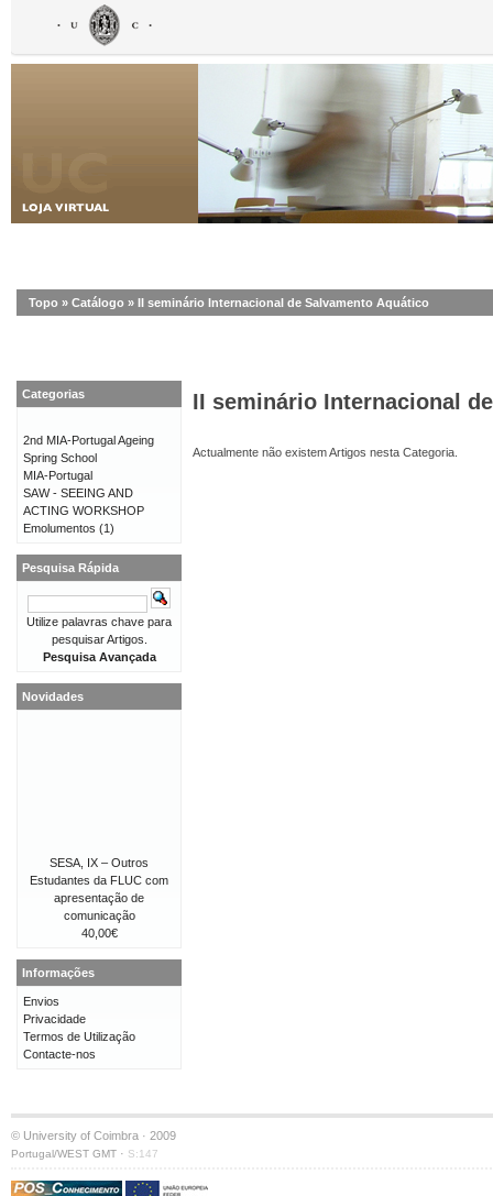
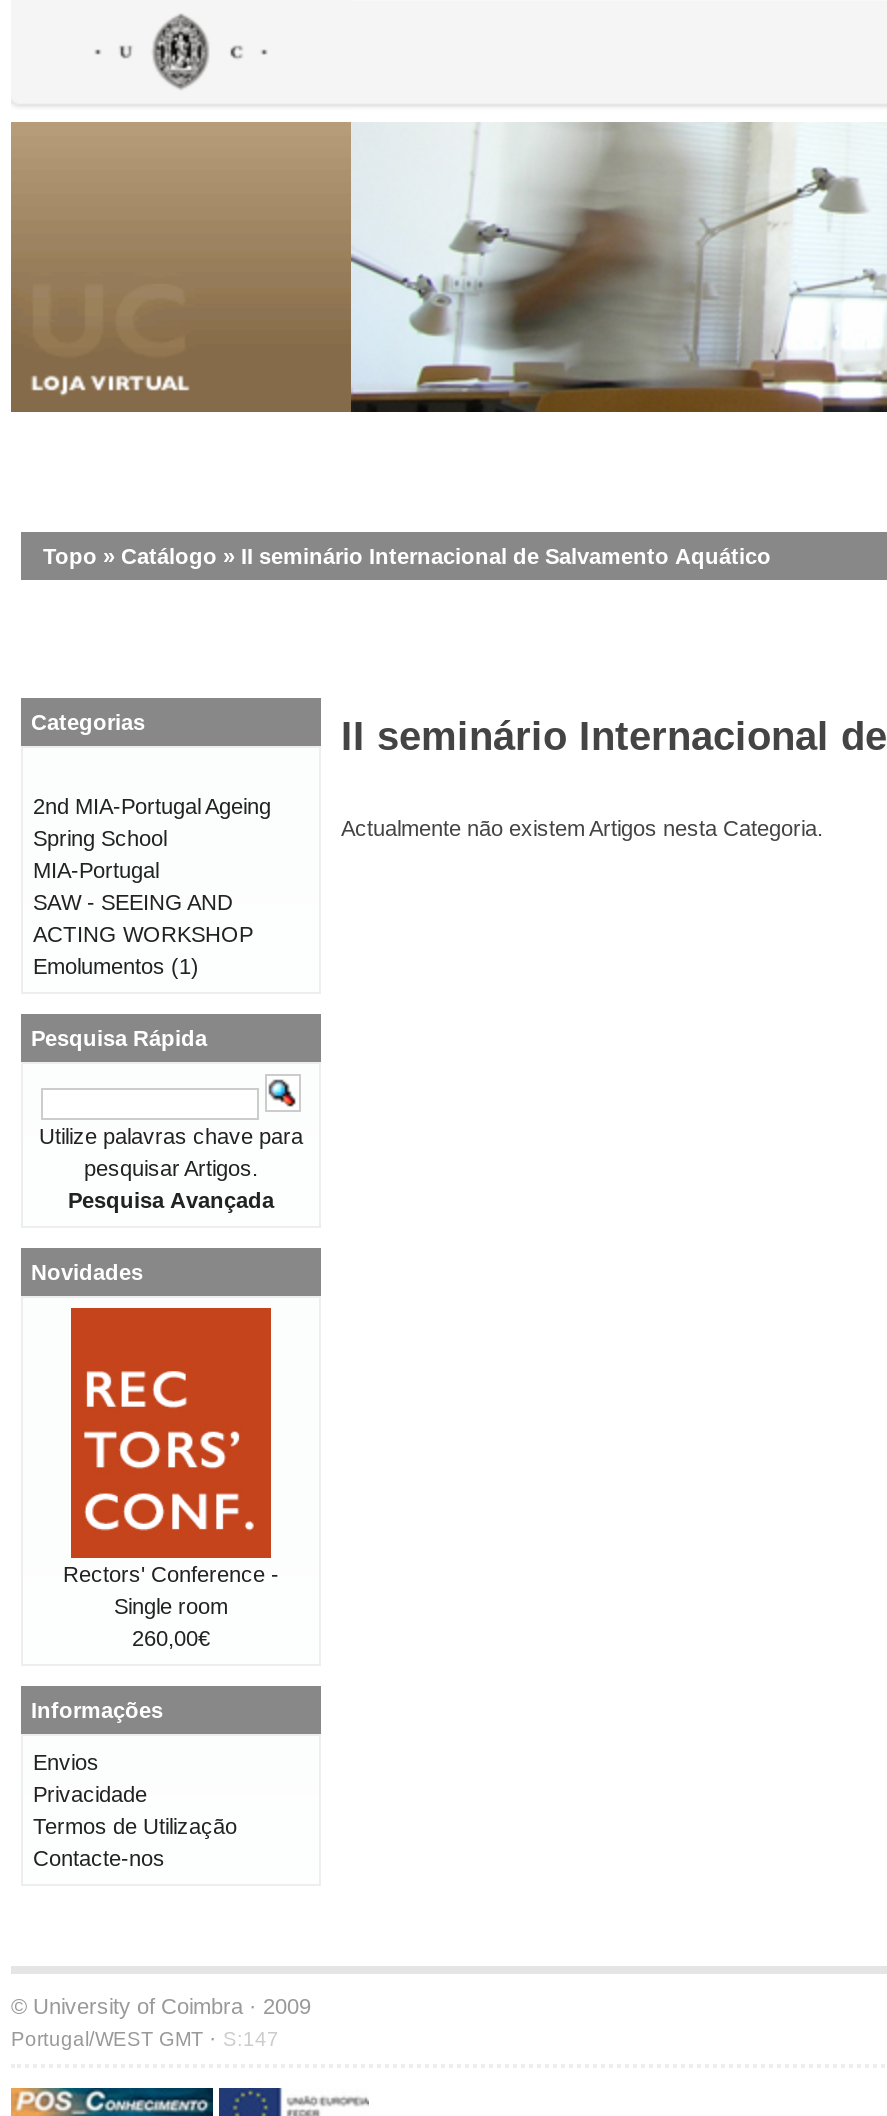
+ [image]

- SESA, IX – Outros
- Estudantes da FLUC com
- apresentação de
- comunicação
- 40,00€
+ Rectors' Conference -
+ Single room
+ 260,00€
